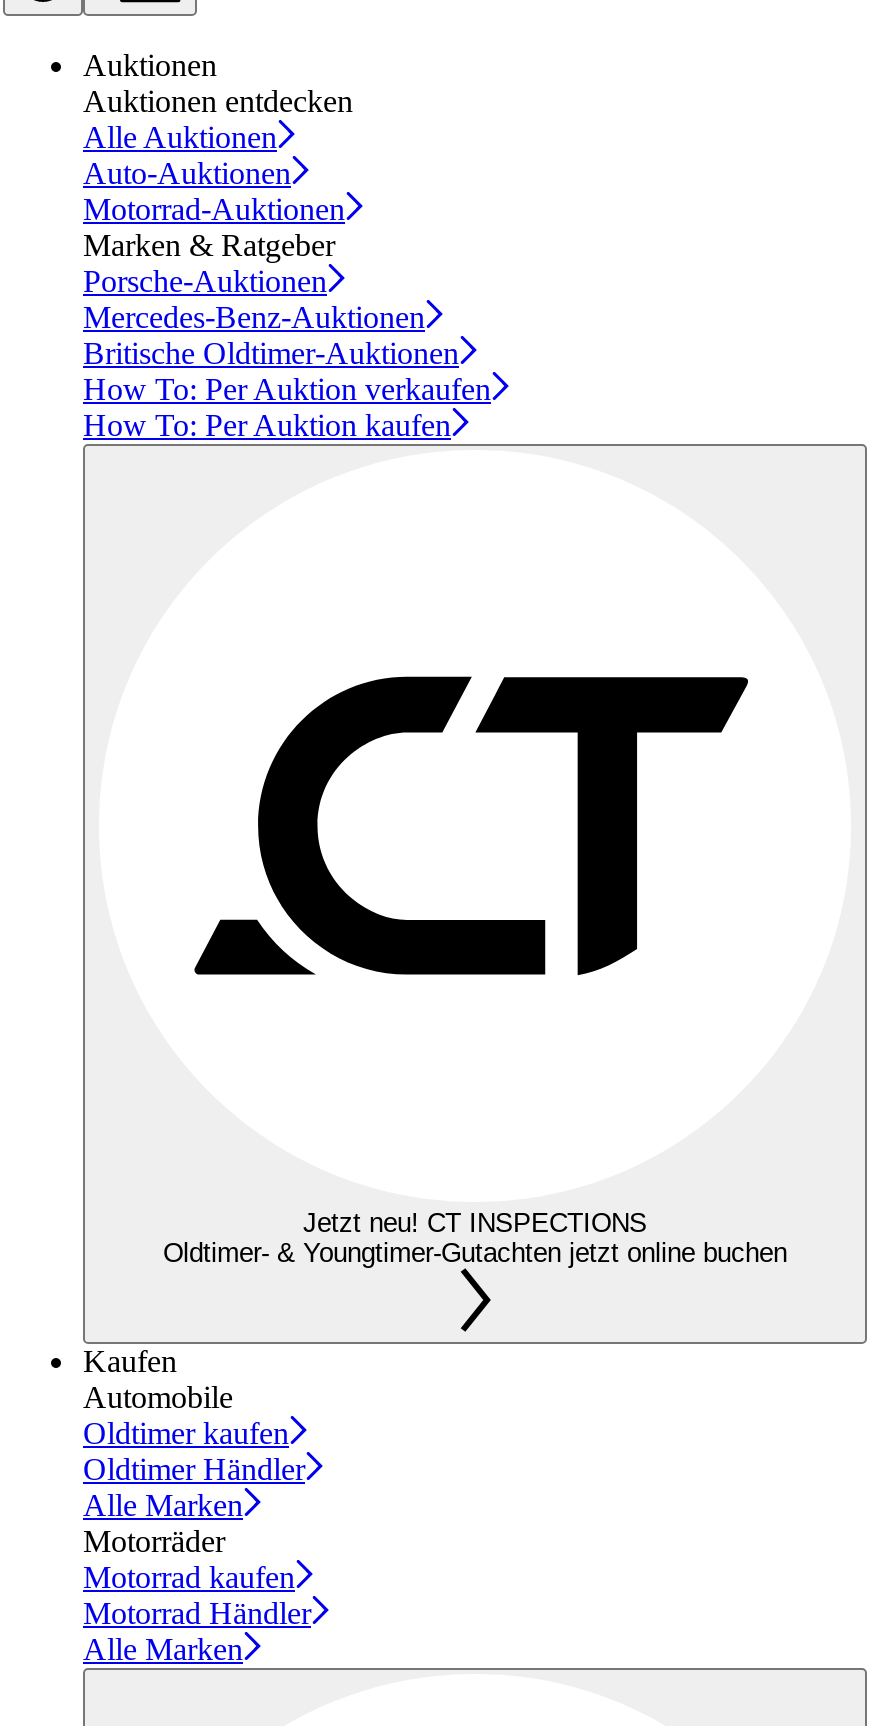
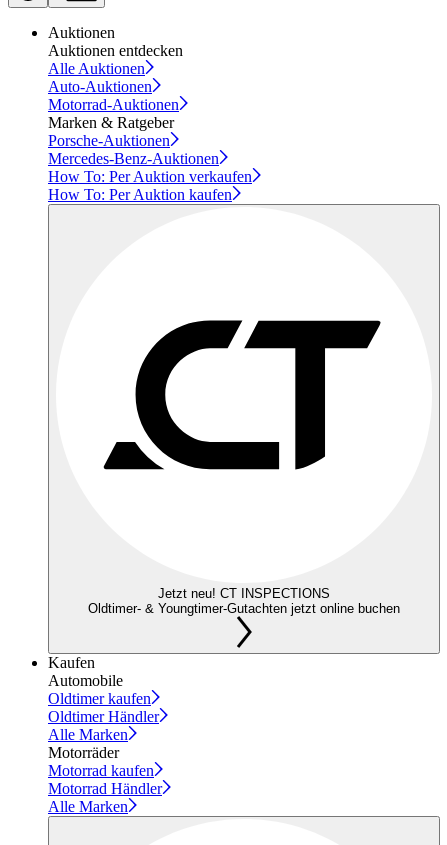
- Britische Oldtimer-Auktionen
